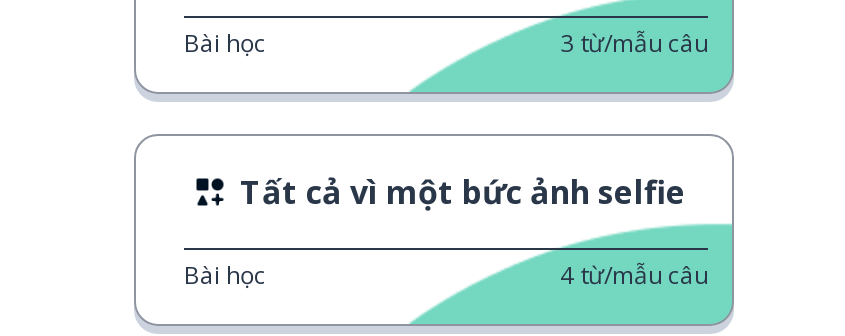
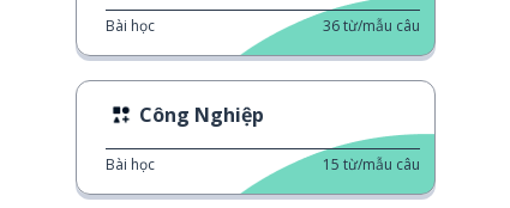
- 3 từ/mẫu câu
+ 36 từ/mẫu câu

- Tất cả vì một bức ảnh selfie
+ Công Nghiệp

- 4 từ/mẫu câu
+ 15 từ/mẫu câu
